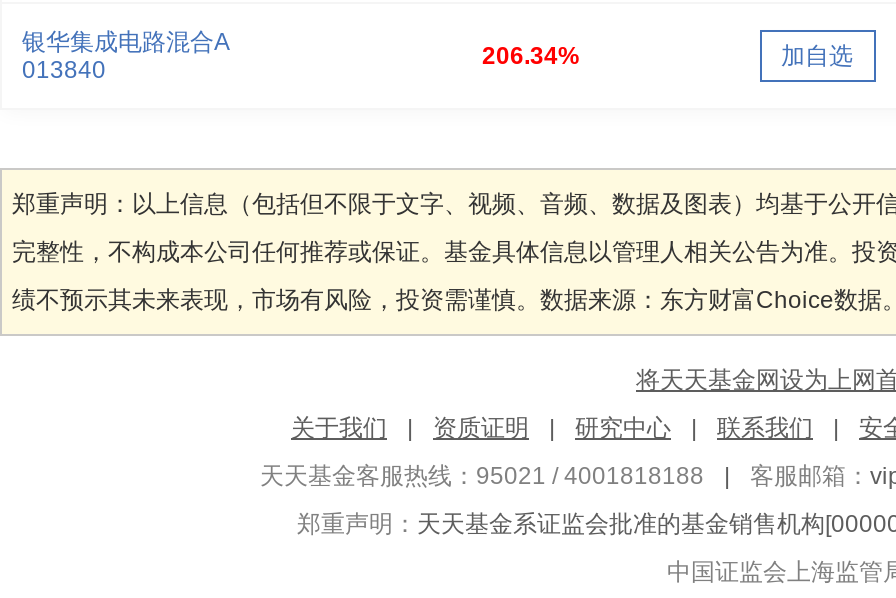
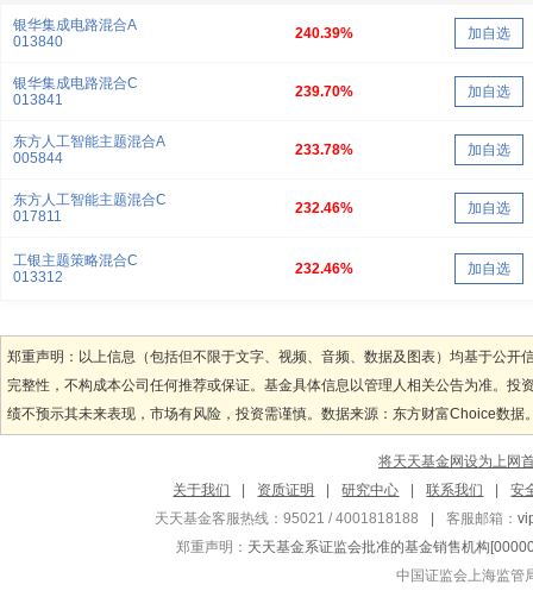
- 206.34%
+ 240.39%
+ 加自选
+ 银华集成电路混合C
+ 013841
+ 239.70%
+ 加自选
+ 东方人工智能主题混合A
+ 005844
+ 233.78%
+ 加自选
+ 东方人工智能主题混合C
+ 017811
+ 232.46%
+ 加自选
+ 工银主题策略混合C
+ 013312
+ 232.46%
